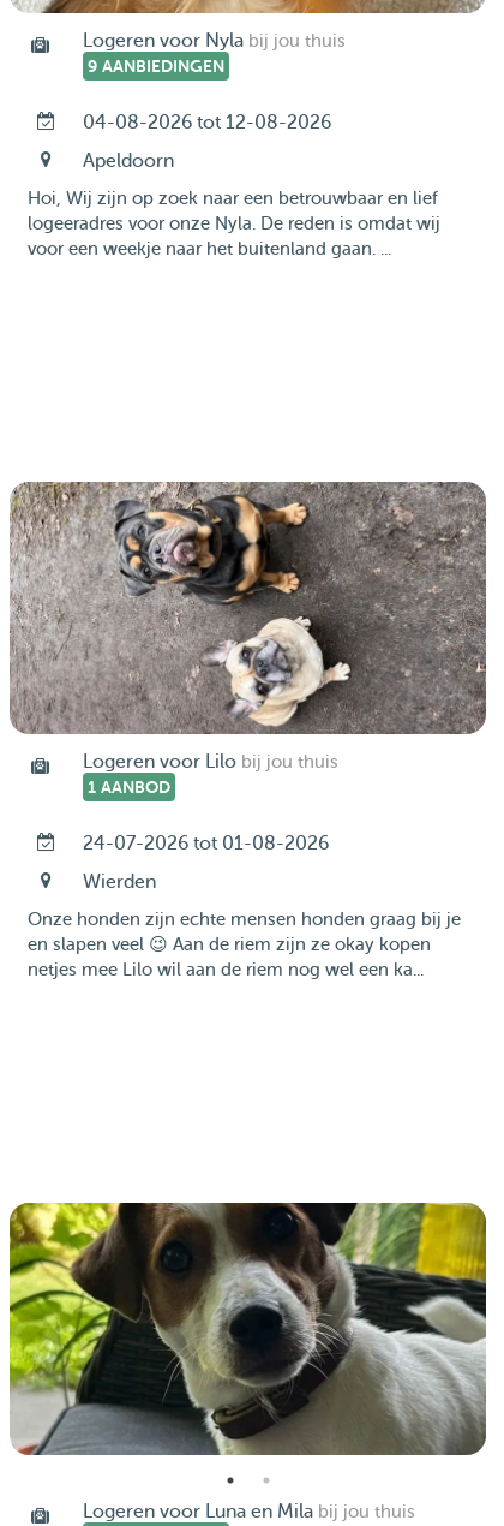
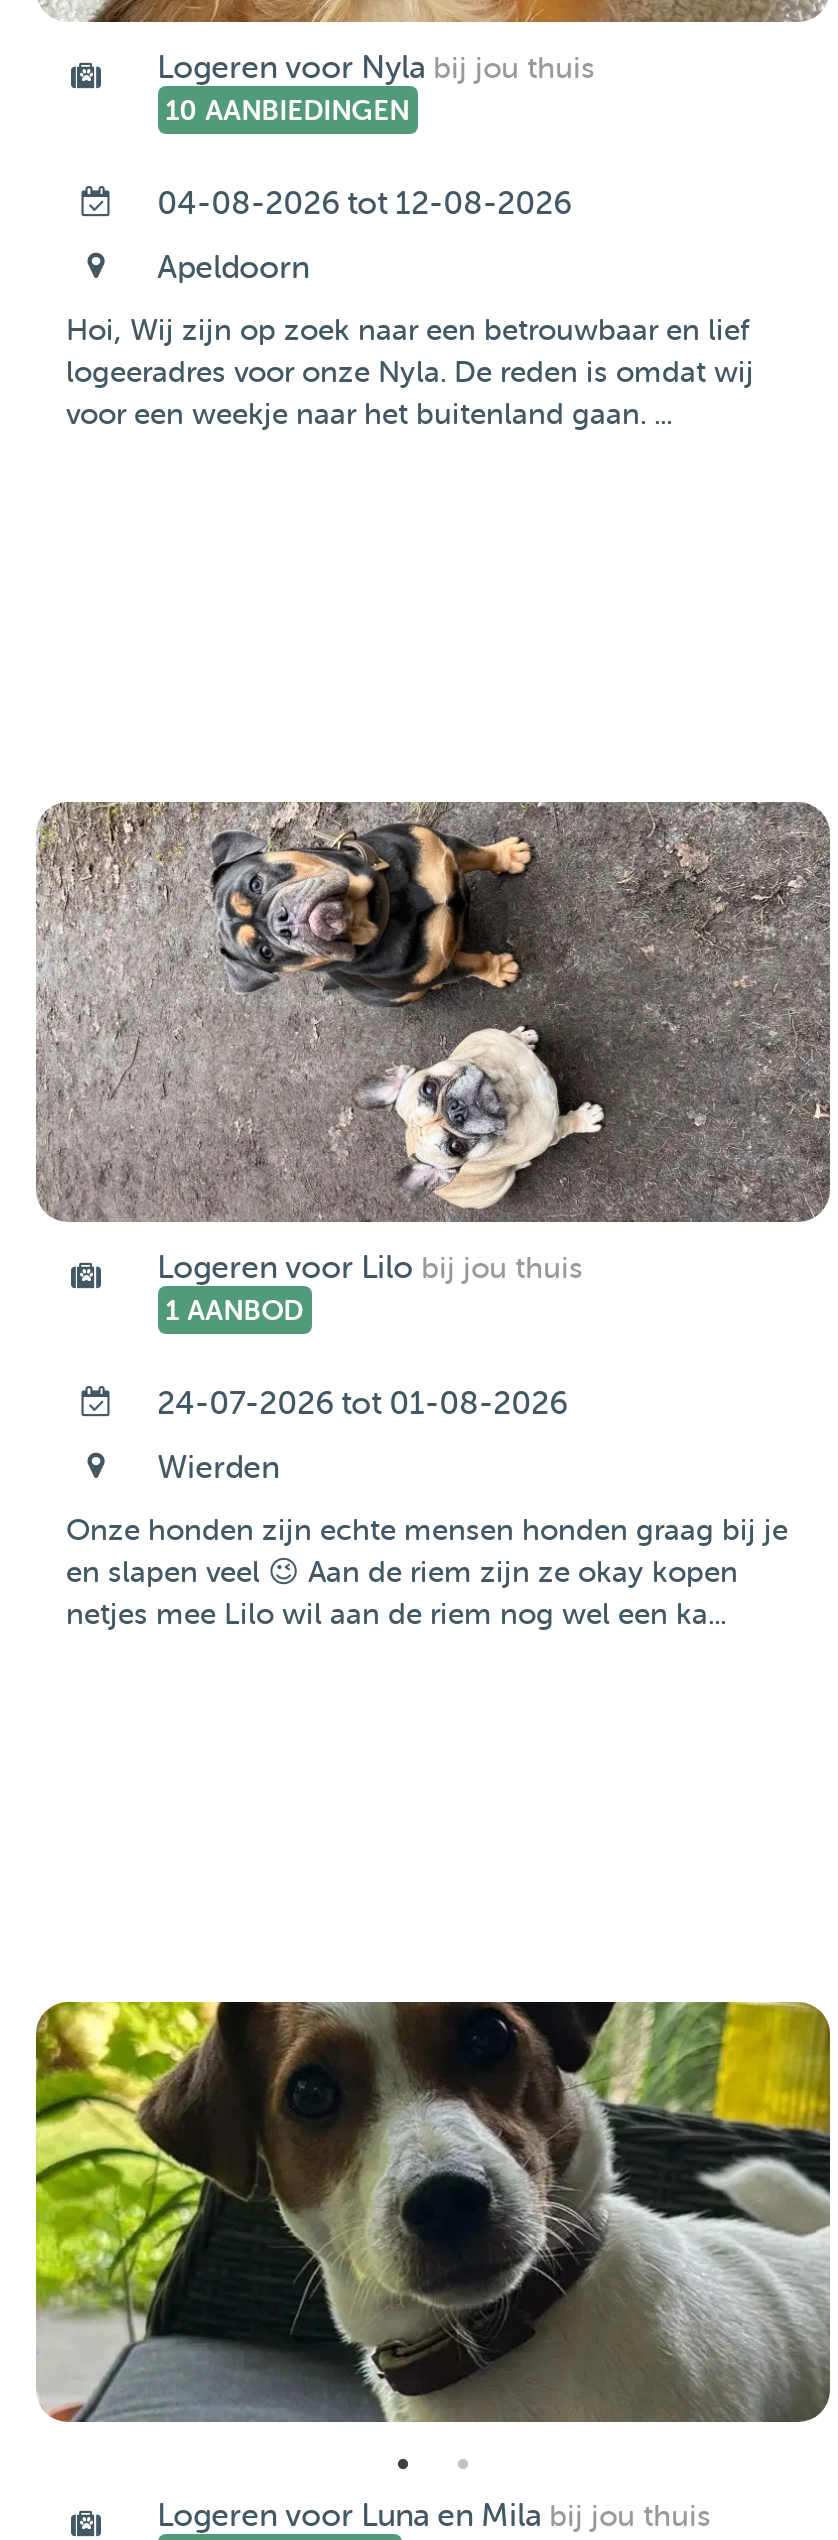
- 9 AANBIEDINGEN
+ 10 AANBIEDINGEN
